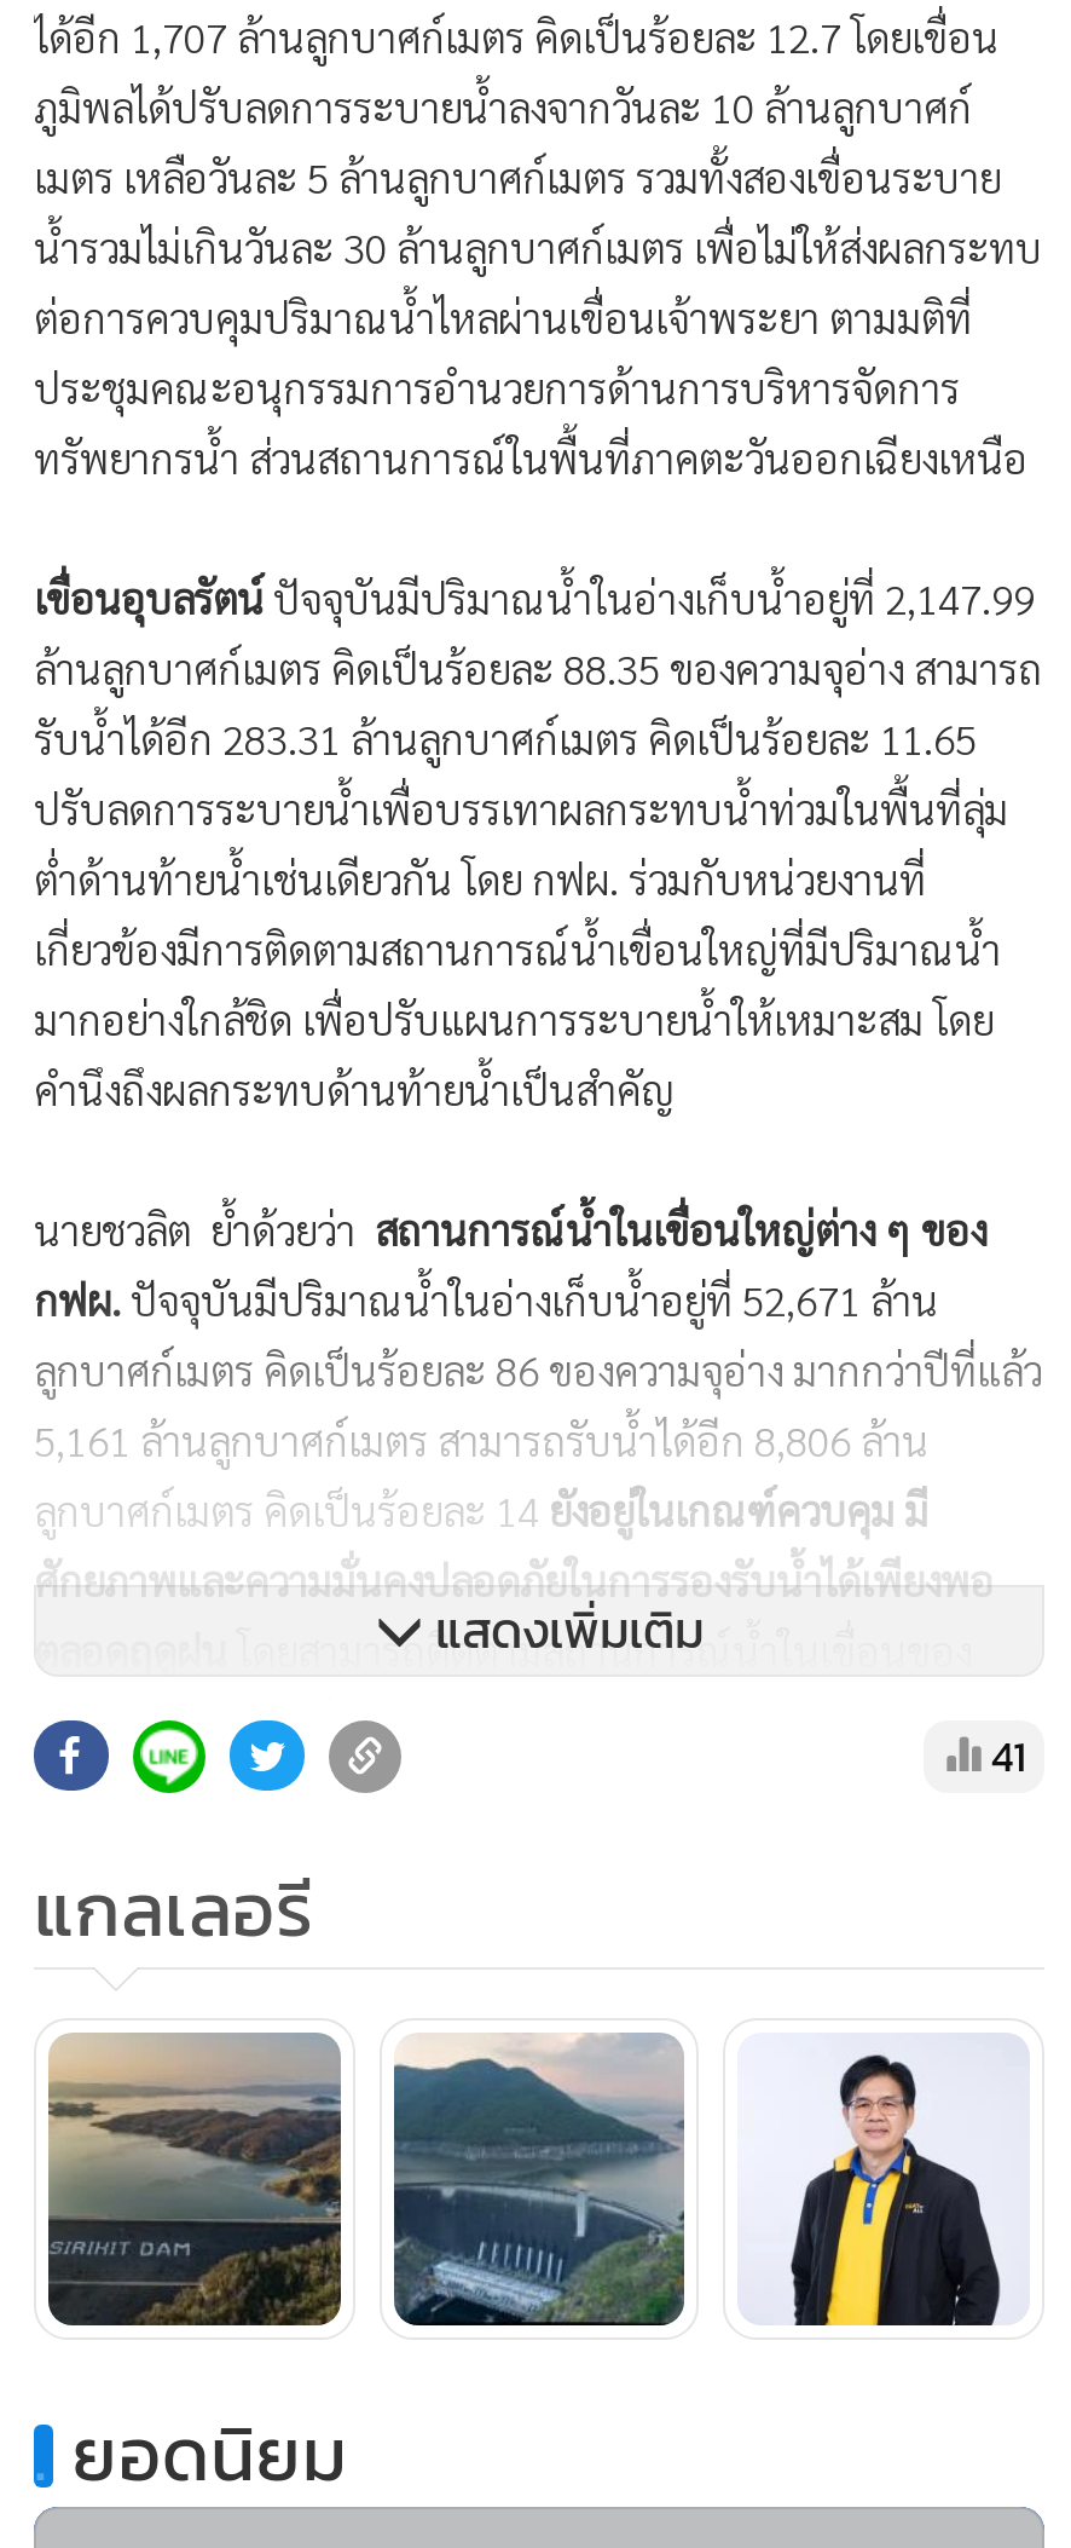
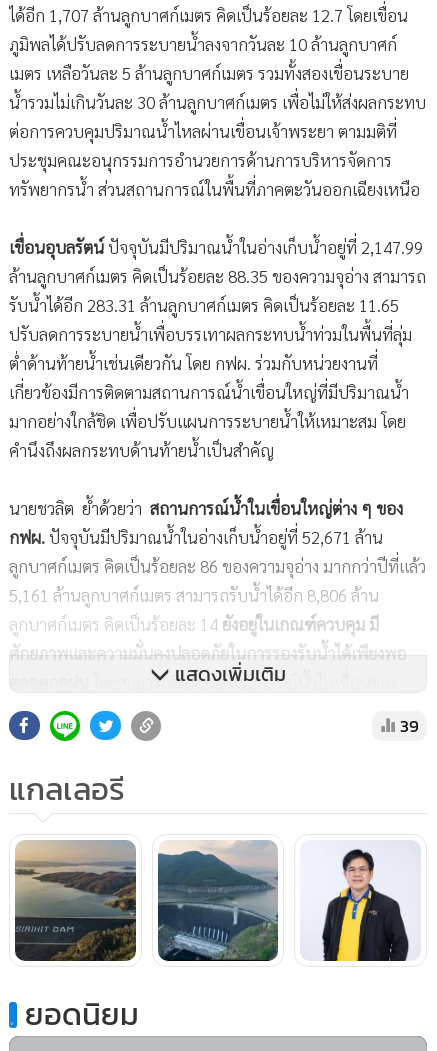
- 41
+ 39
